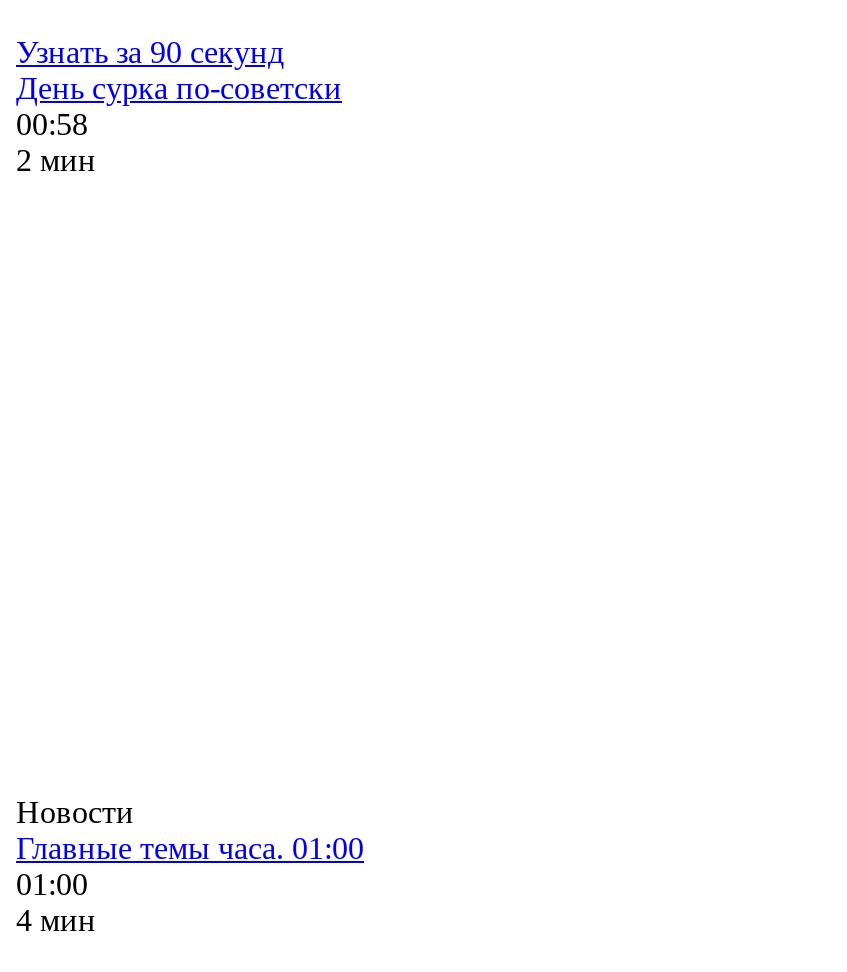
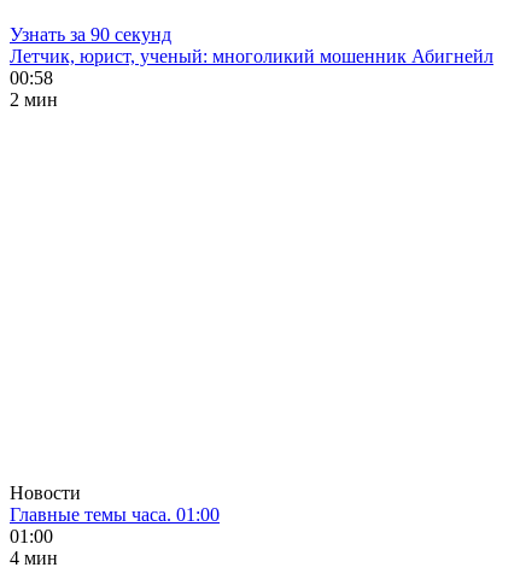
- День сурка по-советски
+ Летчик, юрист, ученый: многоликий мошенник Абигнейл
